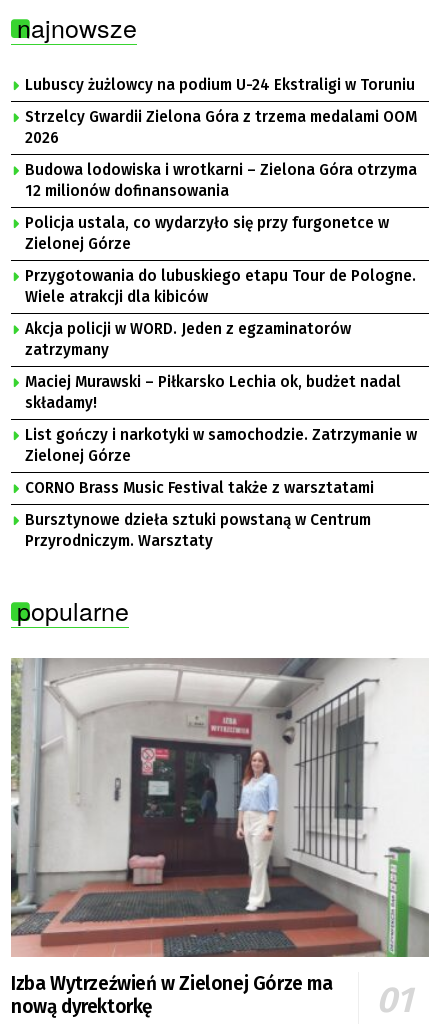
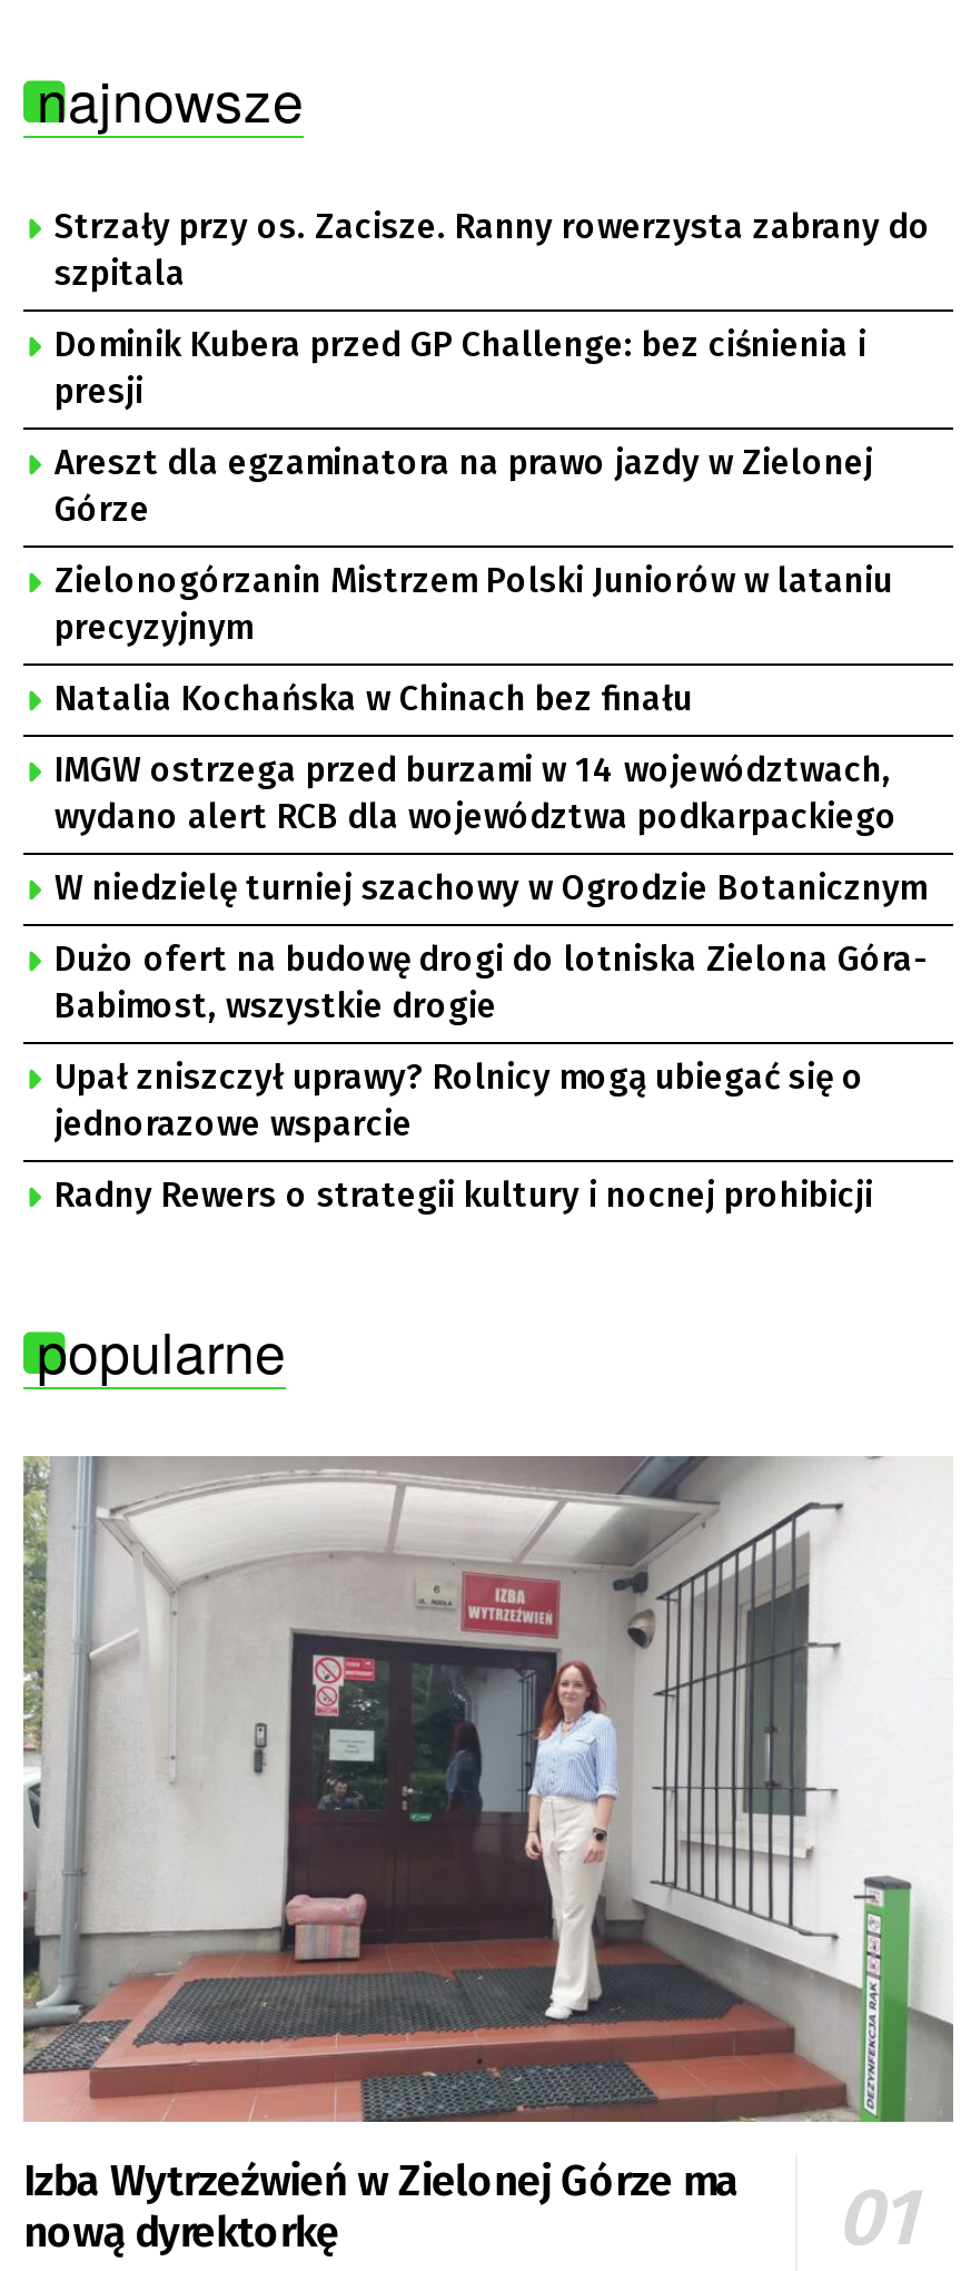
- Lubuscy żużlowcy na podium U-24 Ekstraligi w Toruniu
+ Strzały przy os. Zacisze. Ranny rowerzysta zabrany do
+ szpitala

- Strzelcy Gwardii Zielona Góra z trzema medalami OOM
- 2026
+ Dominik Kubera przed GP Challenge: bez ciśnienia i
+ presji

- Budowa lodowiska i wrotkarni – Zielona Góra otrzyma
- 12 milionów dofinansowania
+ Areszt dla egzaminatora na prawo jazdy w Zielonej
+ Górze

- Policja ustala, co wydarzyło się przy furgonetce w
- Zielonej Górze
+ Zielonogórzanin Mistrzem Polski Juniorów w lataniu
+ precyzyjnym

- Przygotowania do lubuskiego etapu Tour de Pologne.
- Wiele atrakcji dla kibiców
+ Natalia Kochańska w Chinach bez finału

- Akcja policji w WORD. Jeden z egzaminatorów
- zatrzymany
+ IMGW ostrzega przed burzami w 14 województwach,
+ wydano alert RCB dla województwa podkarpackiego

- Maciej Murawski – Piłkarsko Lechia ok, budżet nadal
- składamy!
+ W niedzielę turniej szachowy w Ogrodzie Botanicznym

- List gończy i narkotyki w samochodzie. Zatrzymanie w
- Zielonej Górze
+ Dużo ofert na budowę drogi do lotniska Zielona Góra-
+ Babimost, wszystkie drogie

- CORNO Brass Music Festival także z warsztatami
+ Upał zniszczył uprawy? Rolnicy mogą ubiegać się o
+ jednorazowe wsparcie

- Bursztynowe dzieła sztuki powstaną w Centrum
- Przyrodniczym. Warsztaty
+ Radny Rewers o strategii kultury i nocnej prohibicji
